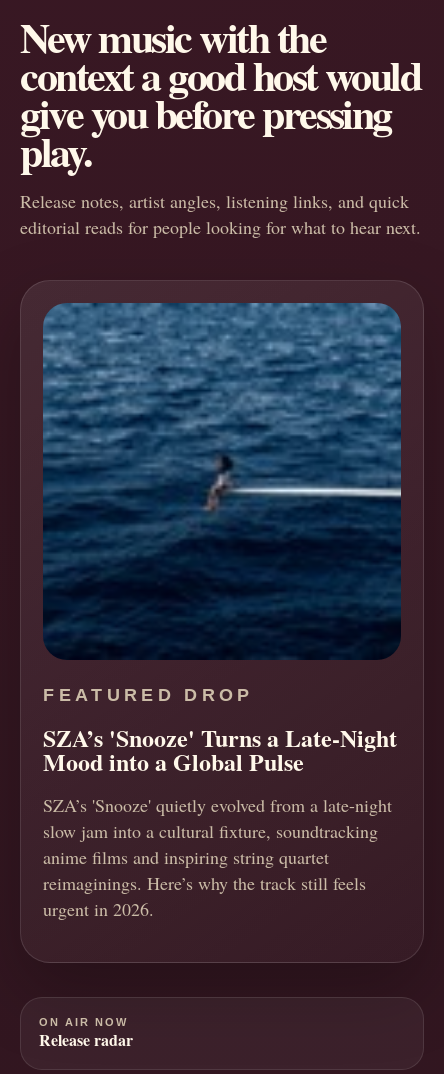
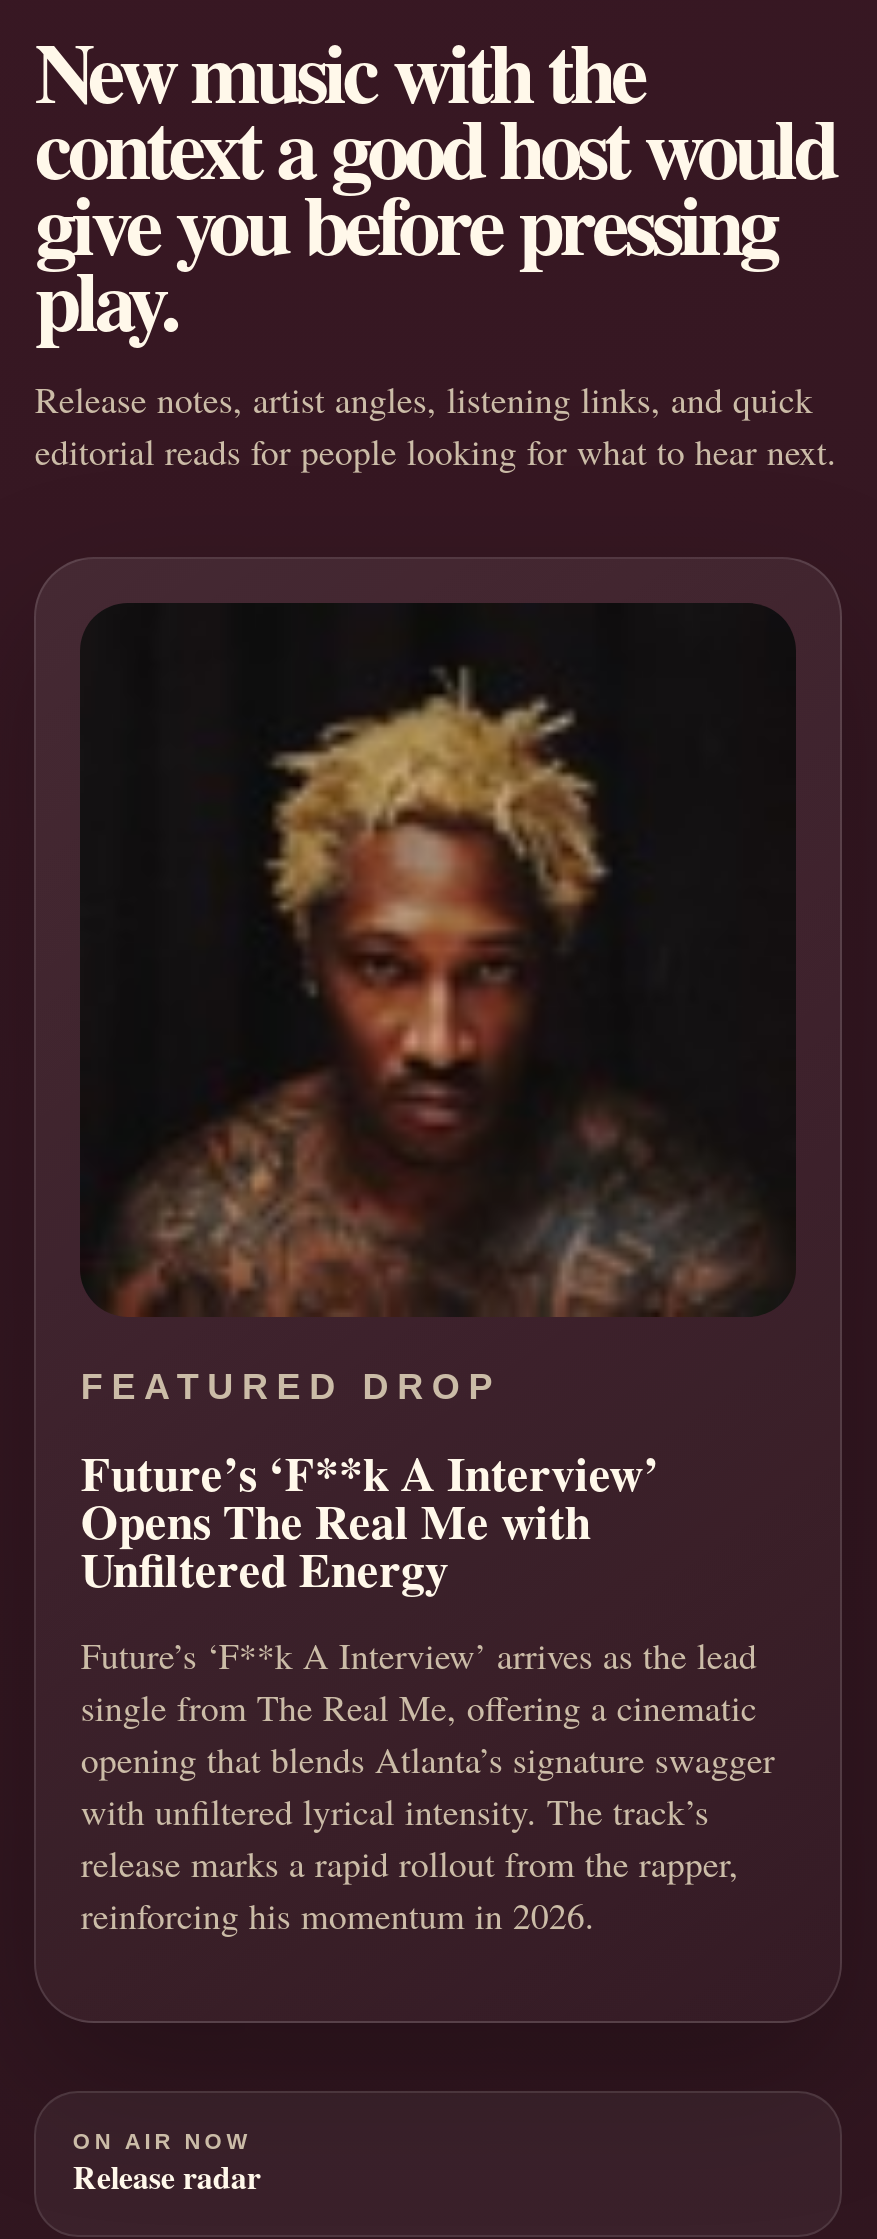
- [image]
+ [image]

- SZA’s 'Snooze' Turns a Late-Night
- Mood into a Global Pulse
- SZA’s 'Snooze' quietly evolved from a late-night
- slow jam into a cultural fixture, soundtracking
- anime films and inspiring string quartet
- reimaginings. Here’s why the track still feels
- urgent in 2026.
+ Future’s ‘F**k A Interview’
+ Opens The Real Me with
+ Unfiltered Energy
+ Future’s ‘F**k A Interview’ arrives as the lead
+ single from The Real Me, offering a cinematic
+ opening that blends Atlanta’s signature swagger
+ with unfiltered lyrical intensity. The track’s
+ release marks a rapid rollout from the rapper,
+ reinforcing his momentum in 2026.
